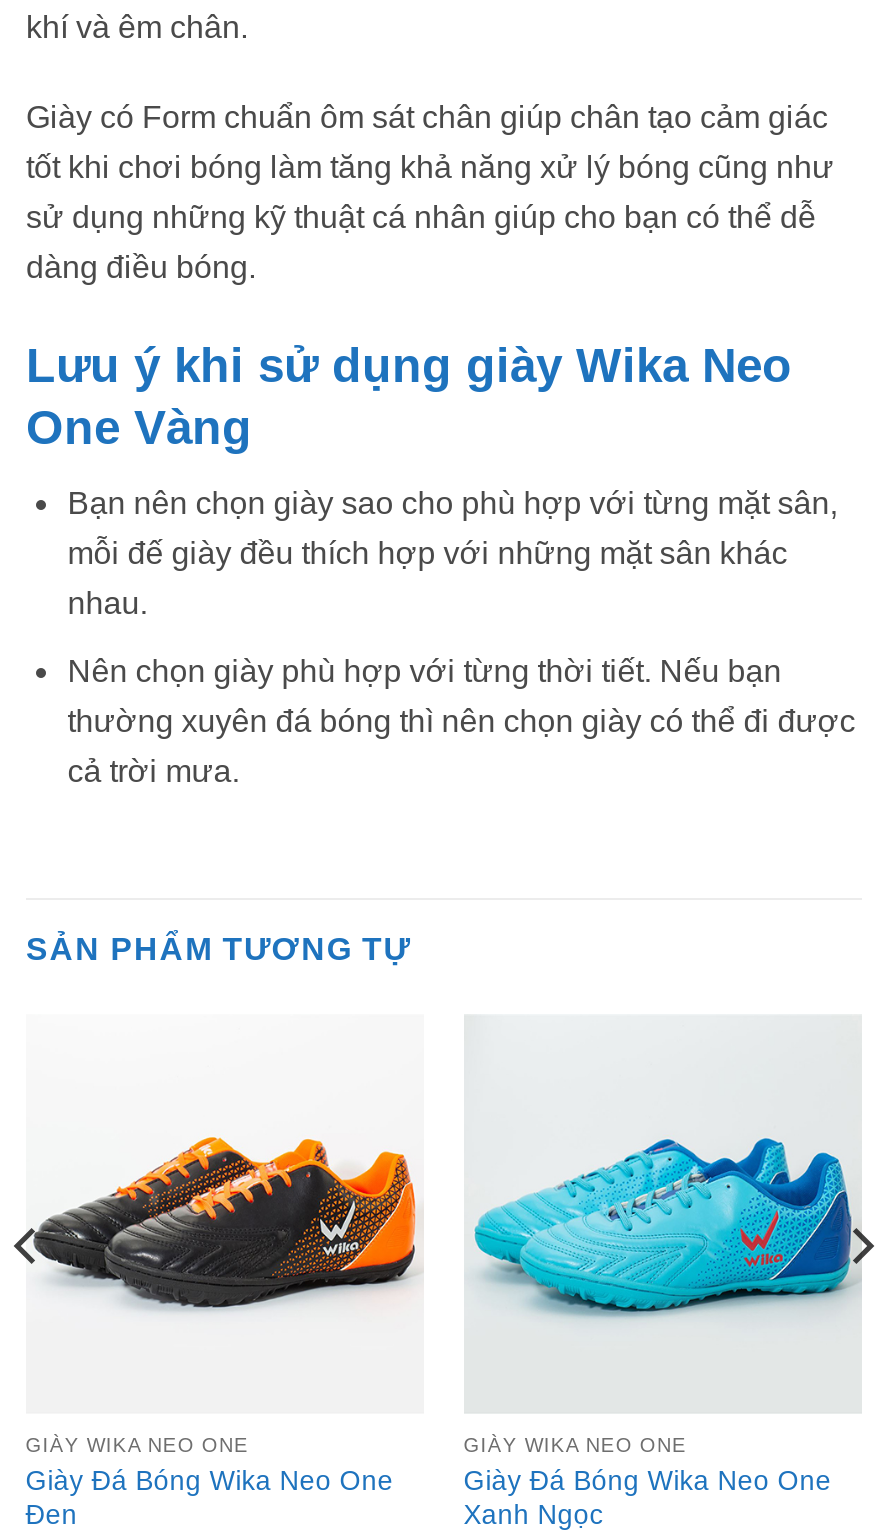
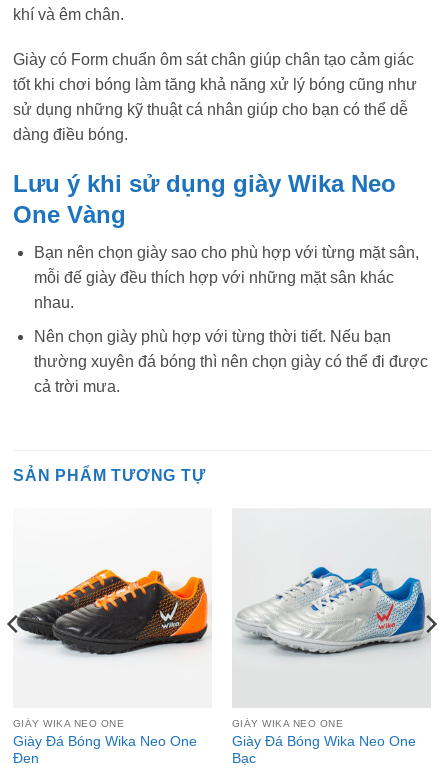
- [image]
+ [image]

- Xanh Ngọc
+ Bạc
